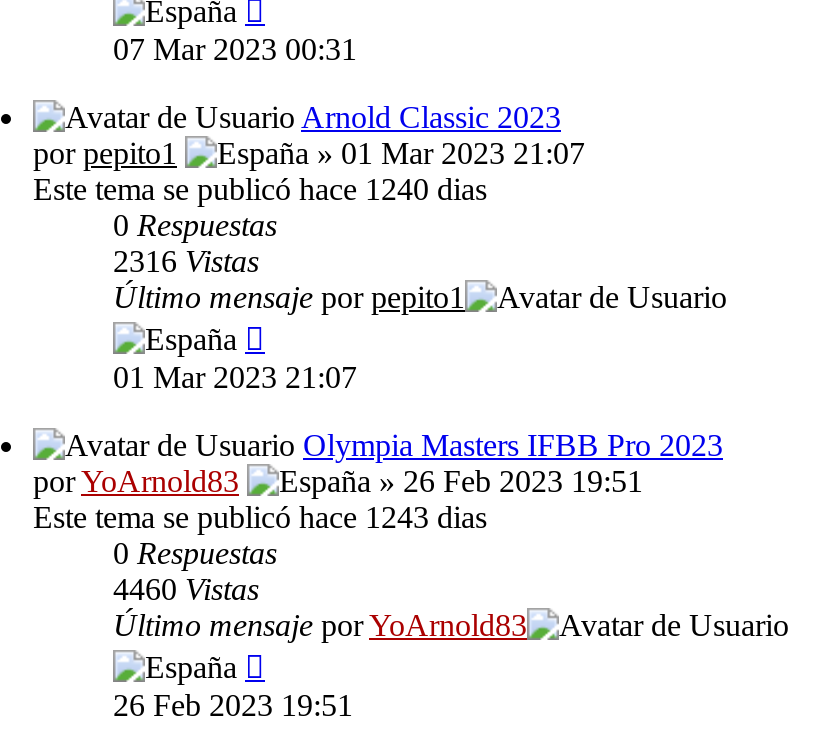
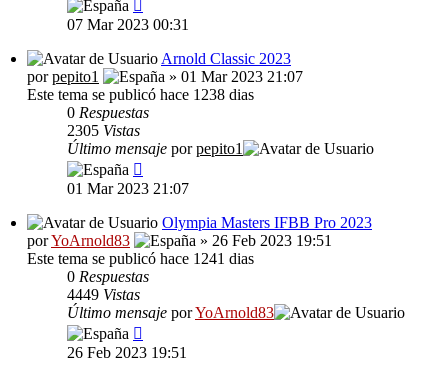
- Este tema se publicó hace 1240 dias
+ Este tema se publicó hace 1238 dias

- 2316Vistas
+ 2305Vistas

- Este tema se publicó hace 1243 dias
+ Este tema se publicó hace 1241 dias

- 4460Vistas
+ 4449Vistas
